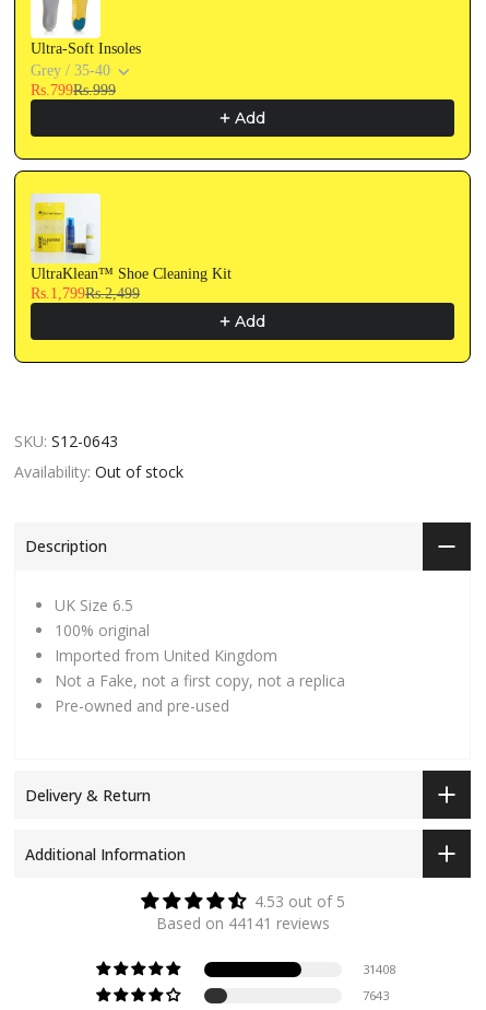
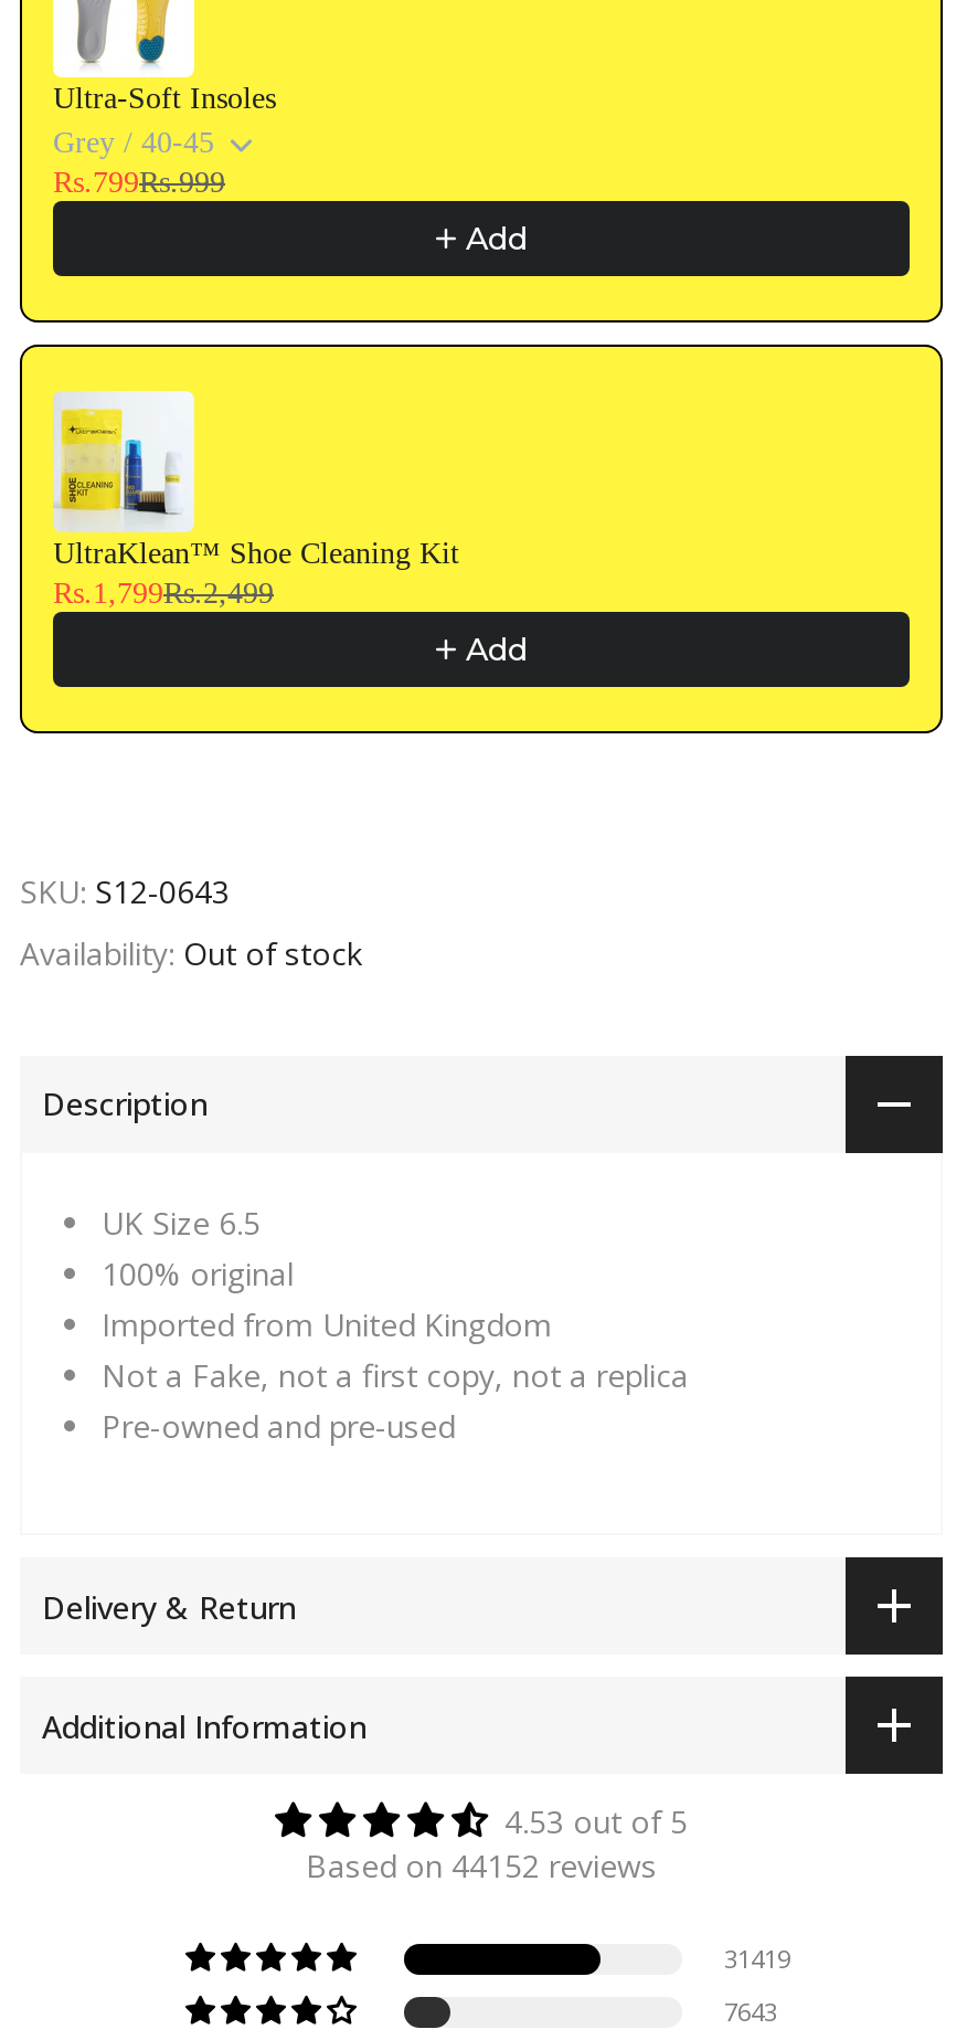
- Grey / 35-40
+ Grey / 40-45

- Based on 44141 reviews
+ Based on 44152 reviews

- 31408
+ 31419
